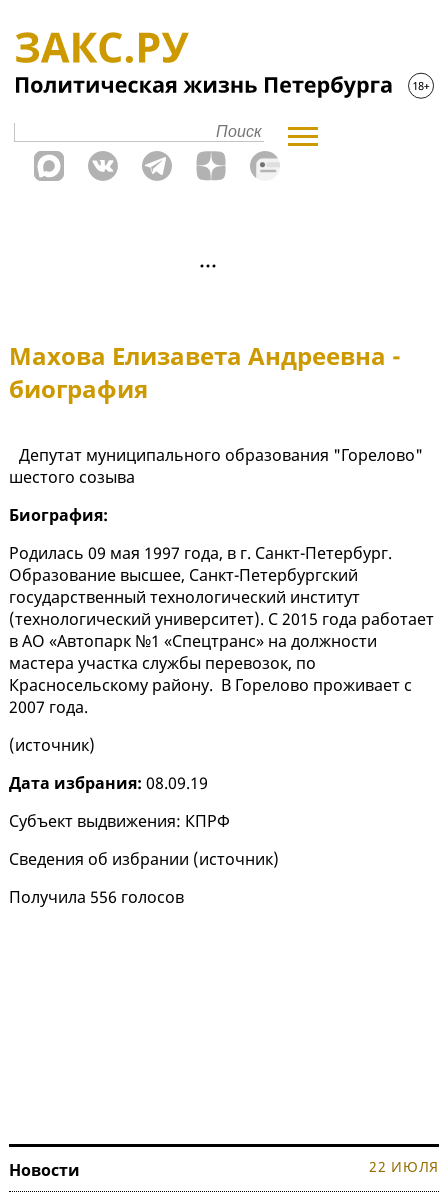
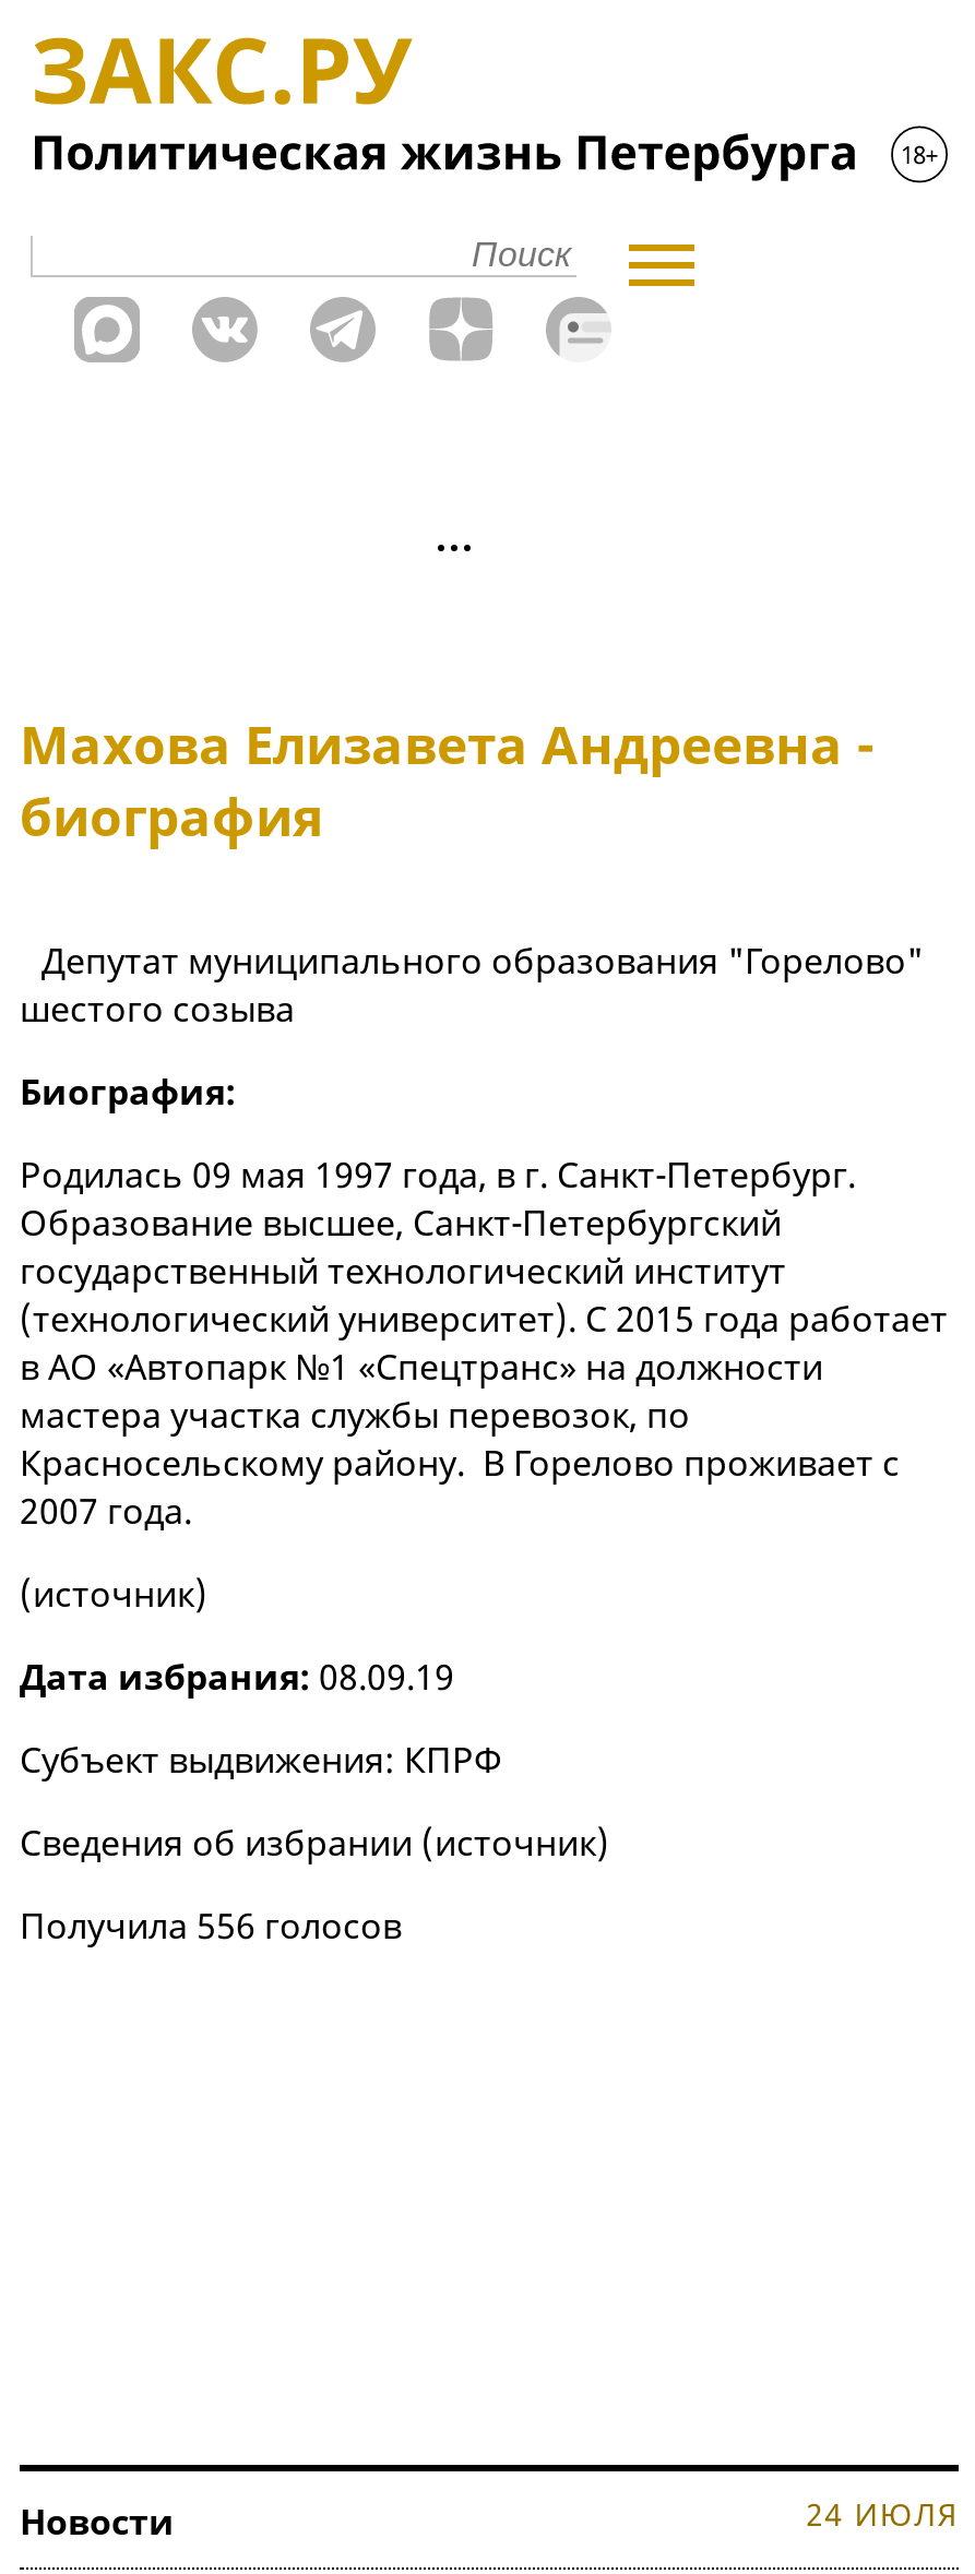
- 22 ИЮЛЯ
+ 24 ИЮЛЯ
